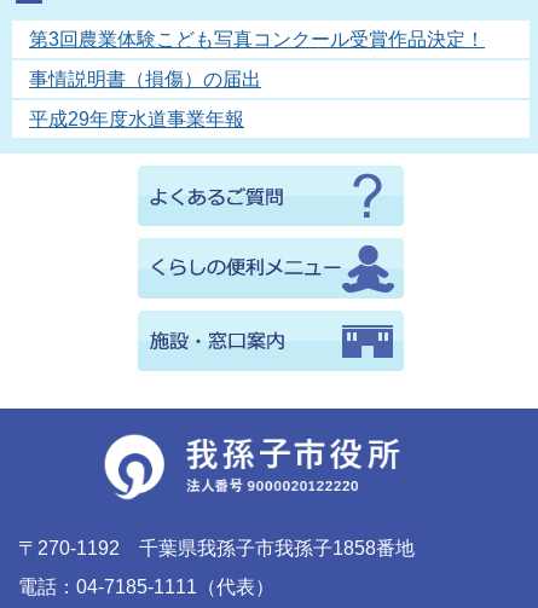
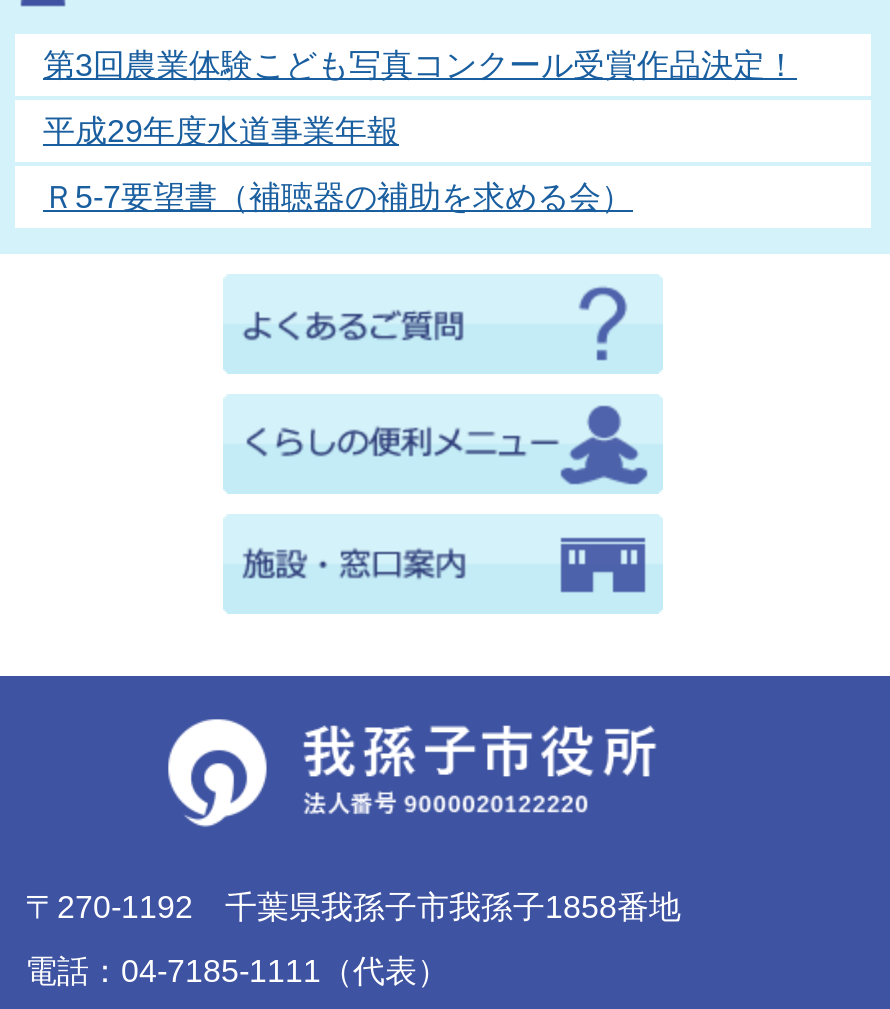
- 事情説明書（損傷）の届出

moved up: 平成29年度水道事業年報

+ Ｒ5-7要望書（補聴器の補助を求める会）
